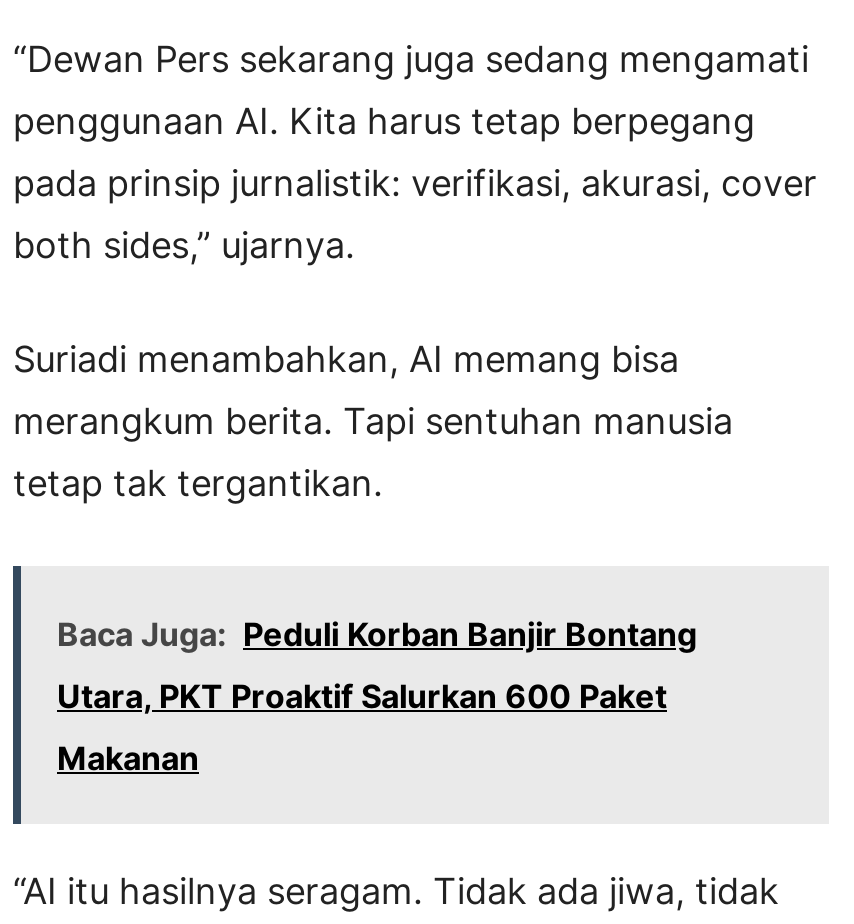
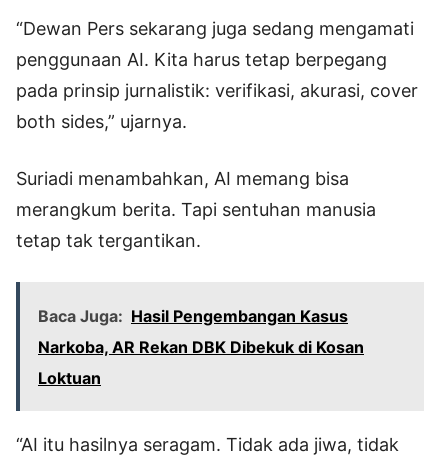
- Baca Juga: Peduli Korban Banjir Bontang
+ Baca Juga: Hasil Pengembangan Kasus

- Utara, PKT Proaktif Salurkan 600 Paket
+ Narkoba, AR Rekan DBK Dibekuk di Kosan

- Makanan
+ Loktuan
